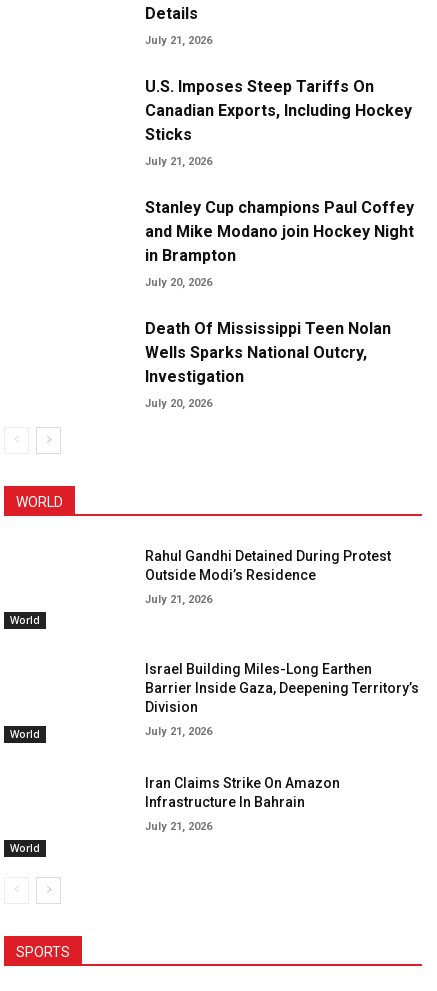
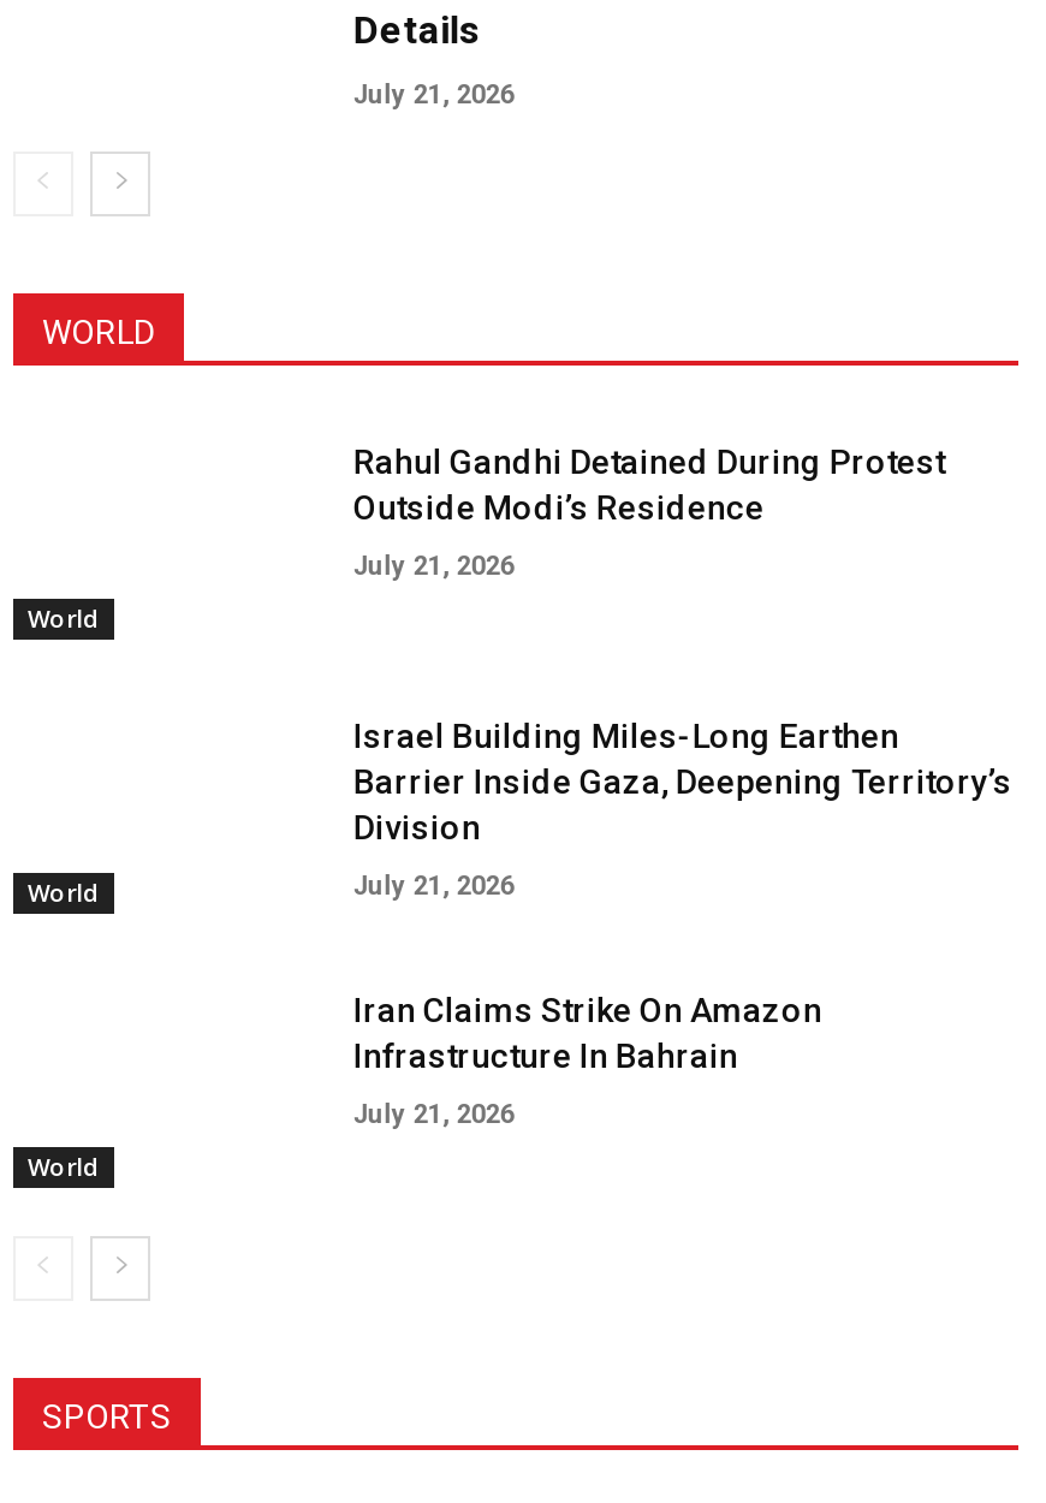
- U.S. Imposes Steep Tariffs On
- Canadian Exports, Including Hockey
- Sticks
- July 21, 2026
- Stanley Cup champions Paul Coffey
- and Mike Modano join Hockey Night
- in Brampton
- July 20, 2026
- Death Of Mississippi Teen Nolan
- Wells Sparks National Outcry,
- Investigation
- July 20, 2026
